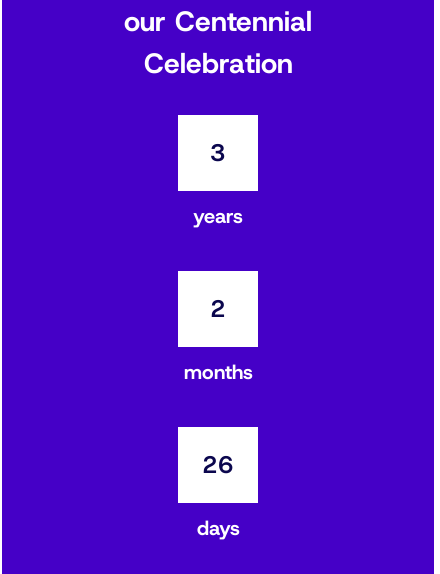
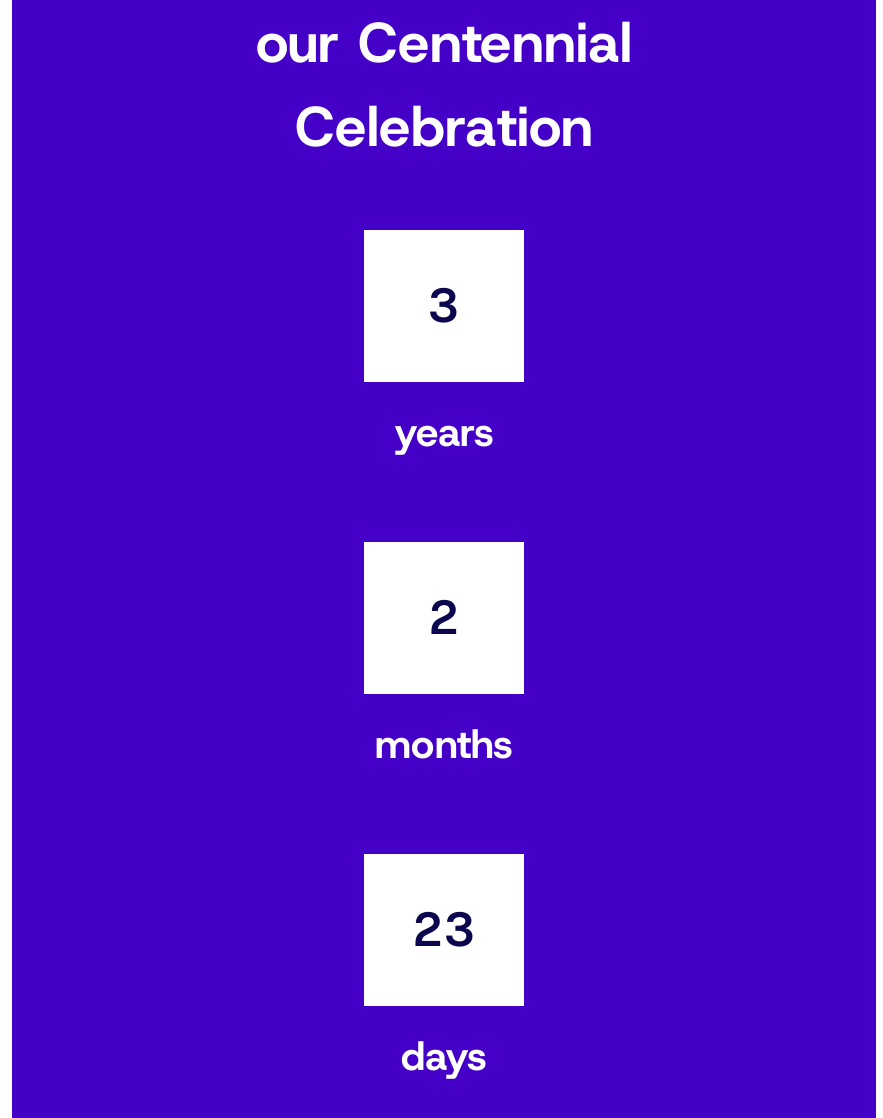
- 26
+ 23
